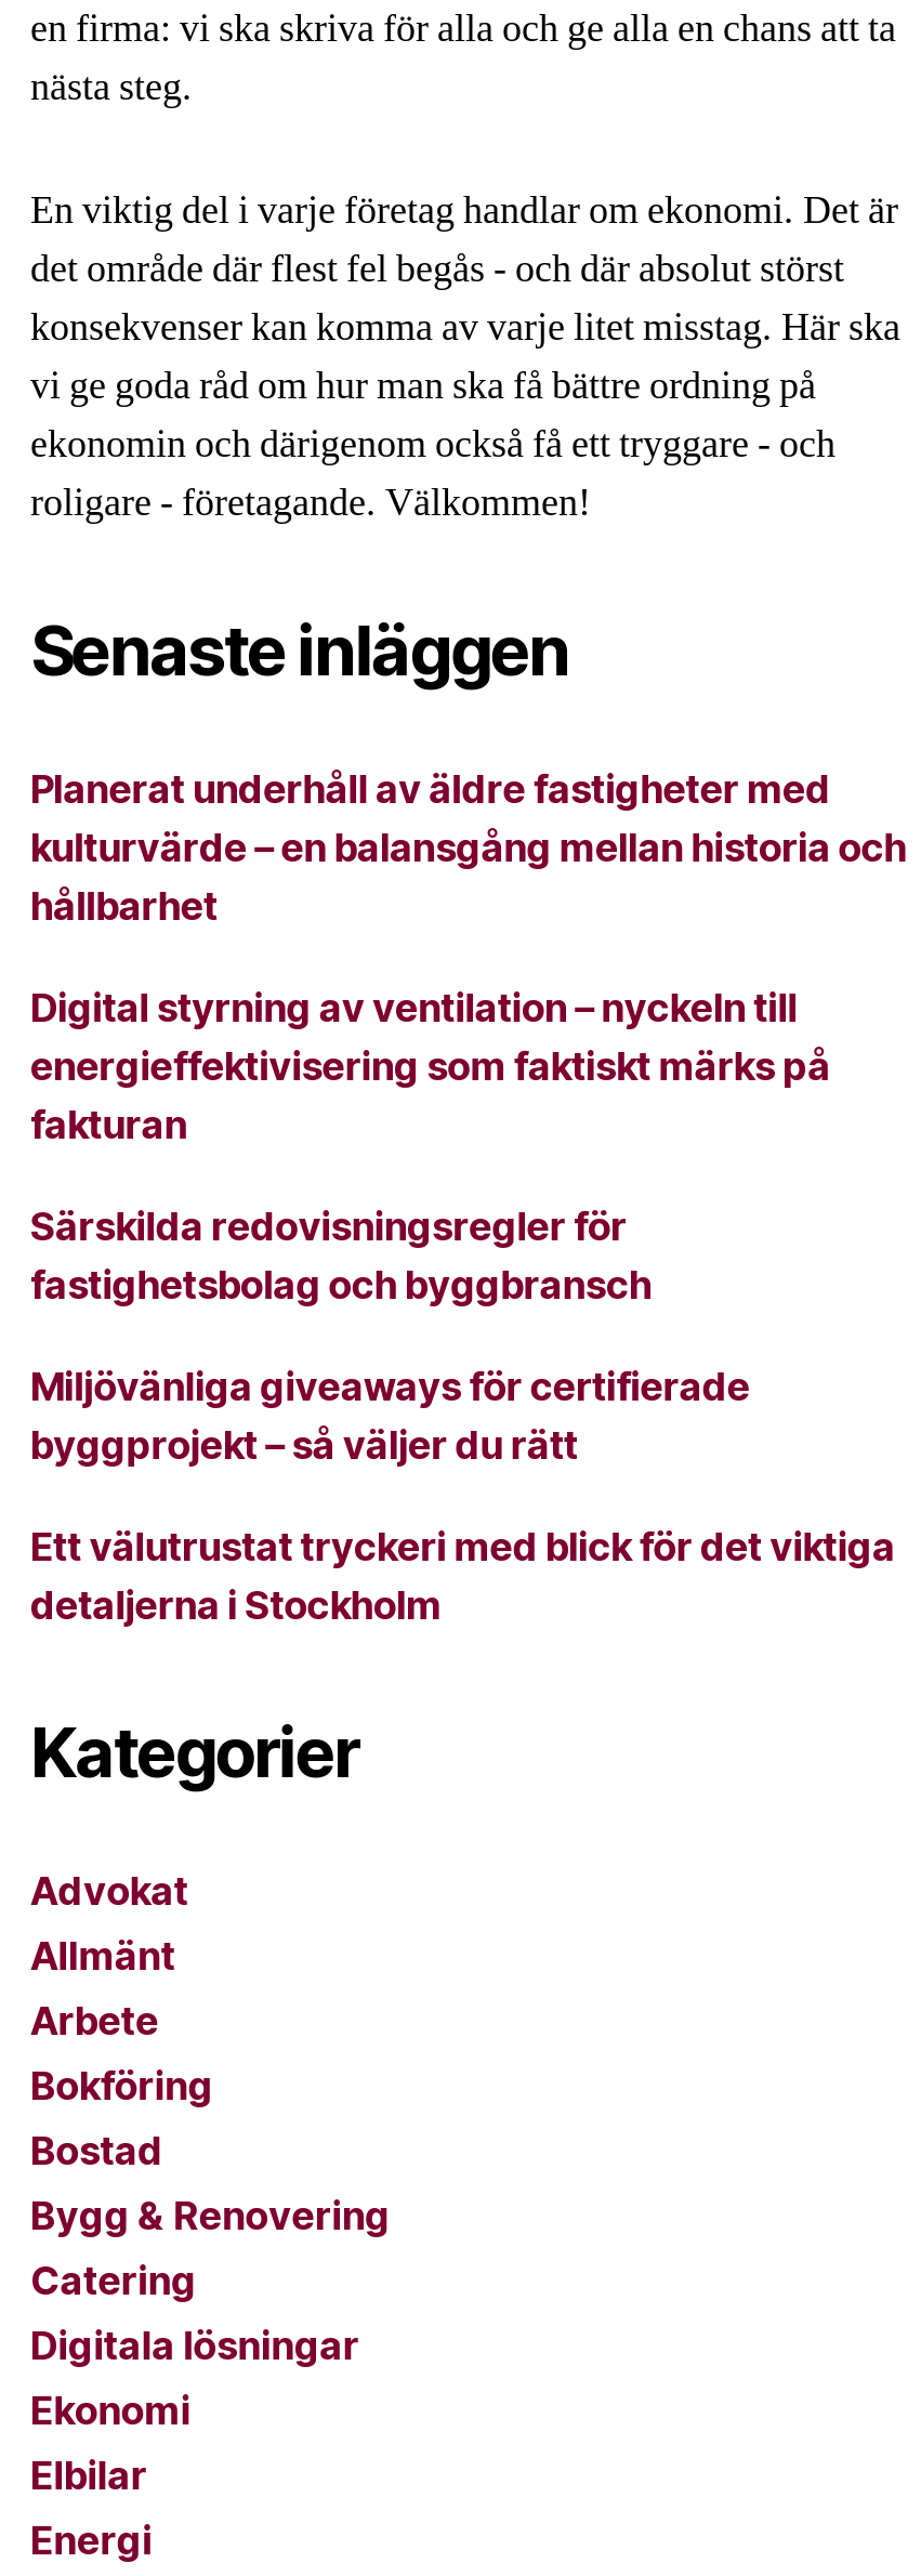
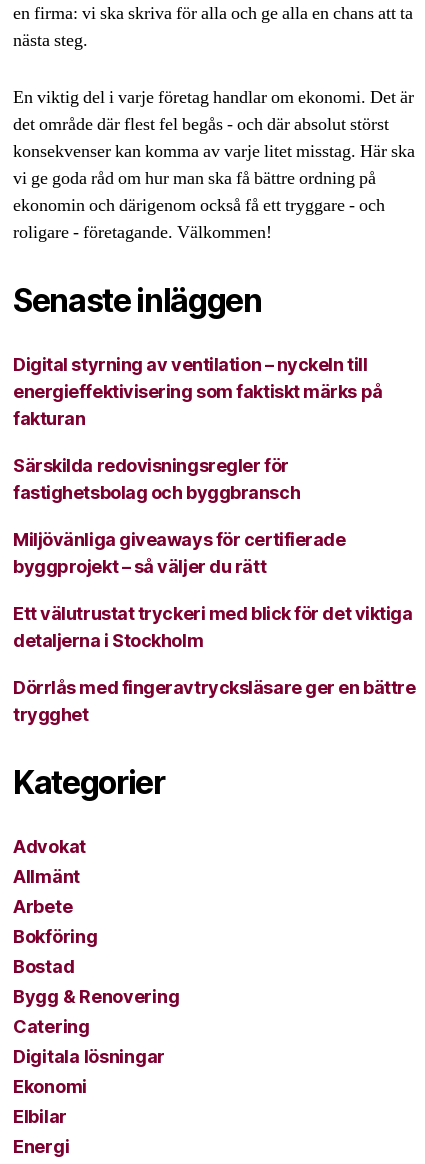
- Planerat underhåll av äldre fastigheter med
- kulturvärde – en balansgång mellan historia och
- hållbarhet

moved up: Digital styrning av ventilation – nyckeln till | energieffektivisering som faktiskt märks på | fakturan | ... | Ett välutrustat tryckeri med blick för det viktiga | detaljerna i Stockholm

+ Dörrlås med fingeravtrycksläsare ger en bättre
+ trygghet
